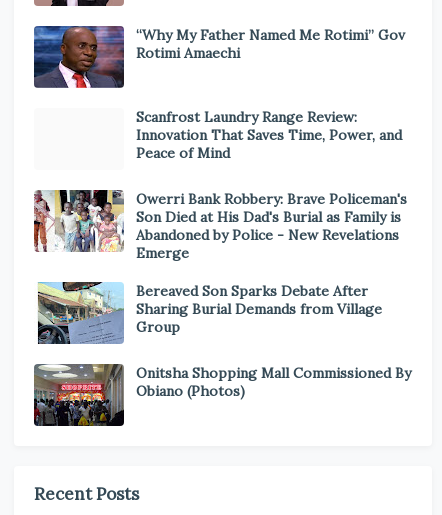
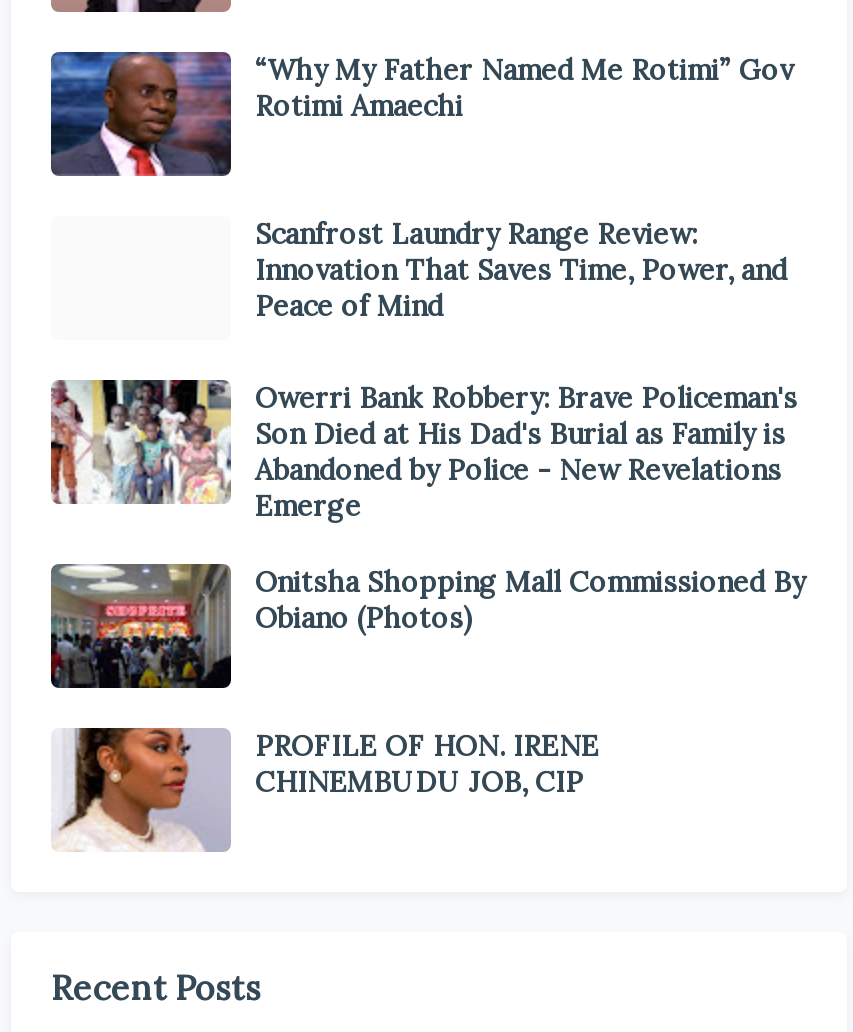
- [image]
- Bereaved Son Sparks Debate After
- Sharing Burial Demands from Village
- Group

moved up: [image] | Onitsha Shopping Mall Commissioned By | Obiano (Photos)

+ [image]
+ PROFILE OF HON. IRENE
+ CHINEMBUDU JOB, CIP
